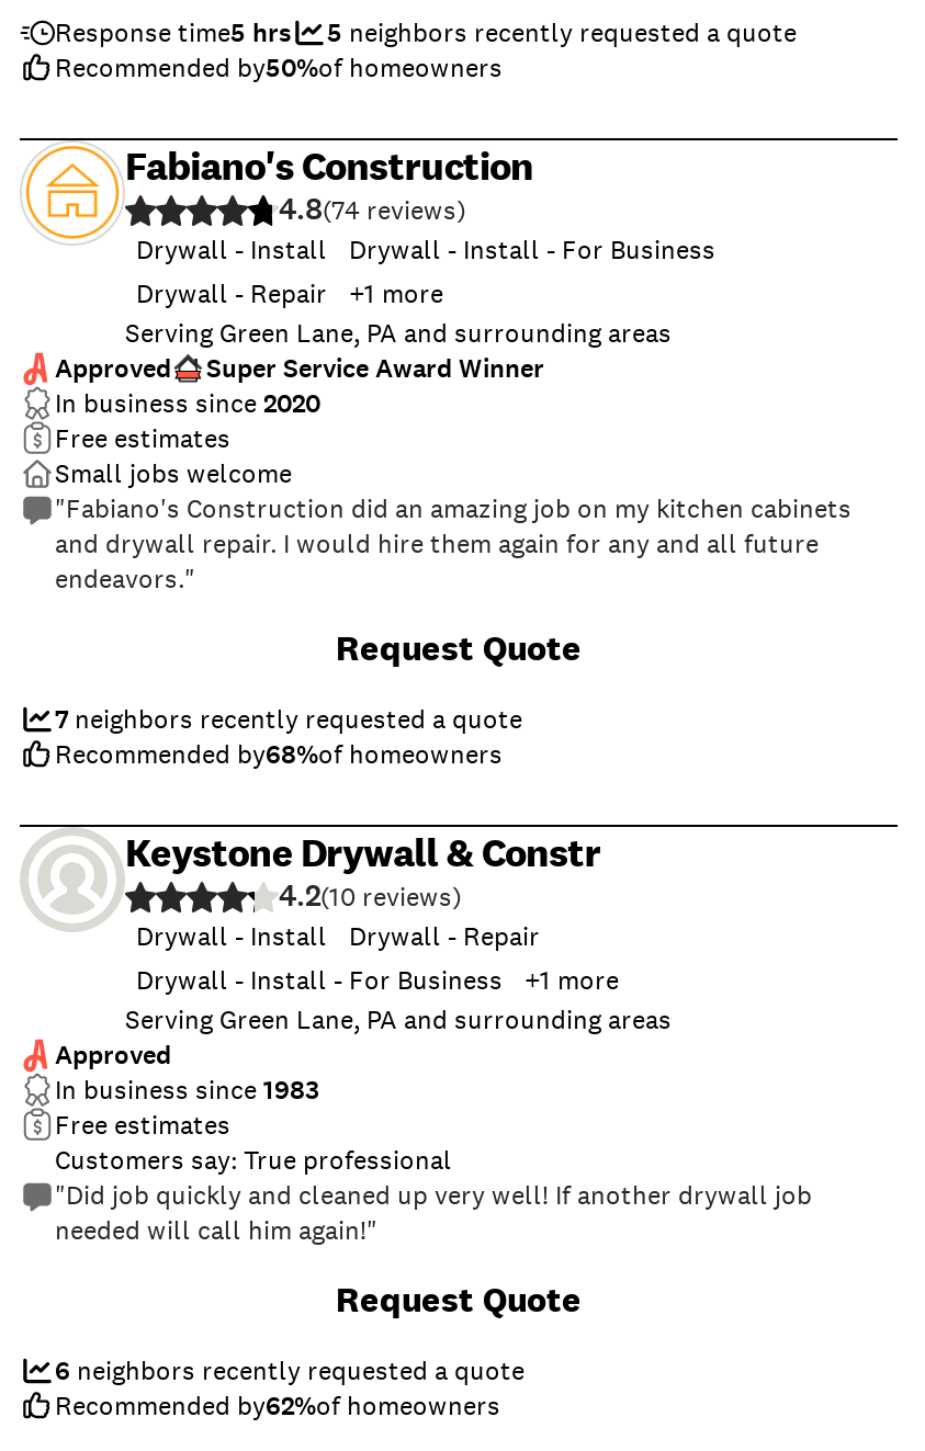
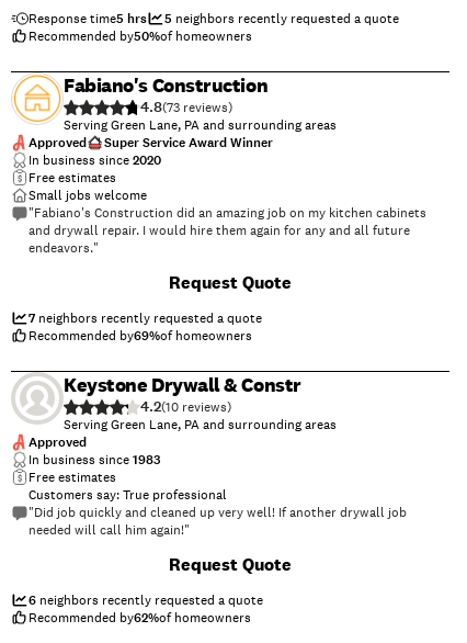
- 4.8(74
+ 4.8(73

- Drywall - Install
- Drywall - Install - For Business
- Drywall - Repair
- + 1 more

- Recommended by68%of homeowners
+ Recommended by69%of homeowners

- Drywall - Install
- Drywall - Repair
- Drywall - Install - For Business
- + 1 more
